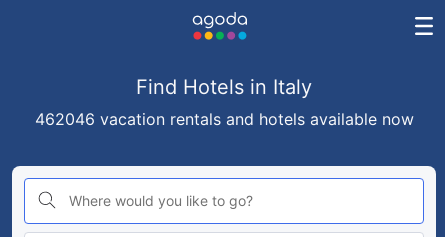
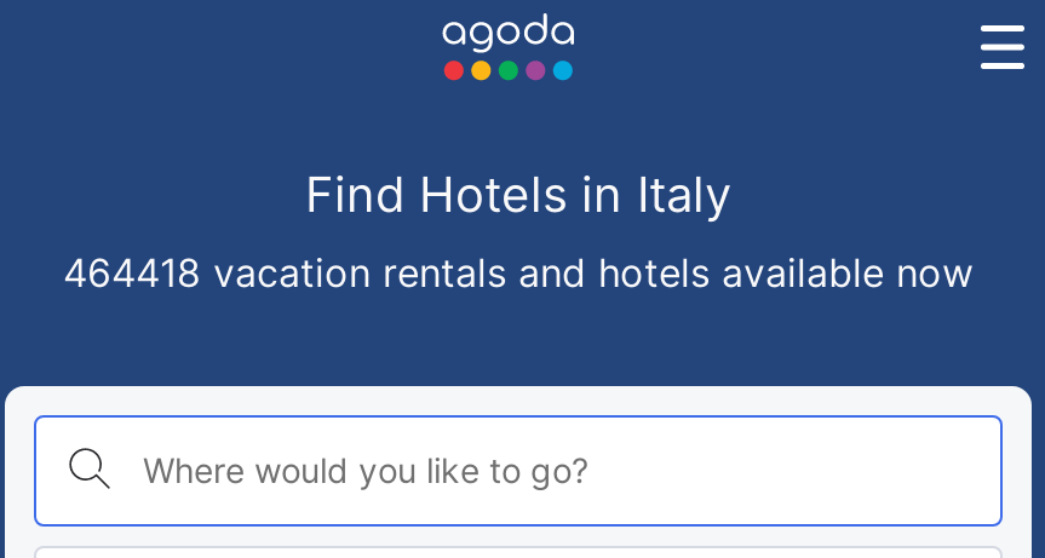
- 462046 vacation rentals and hotels available now
+ 464418 vacation rentals and hotels available now
